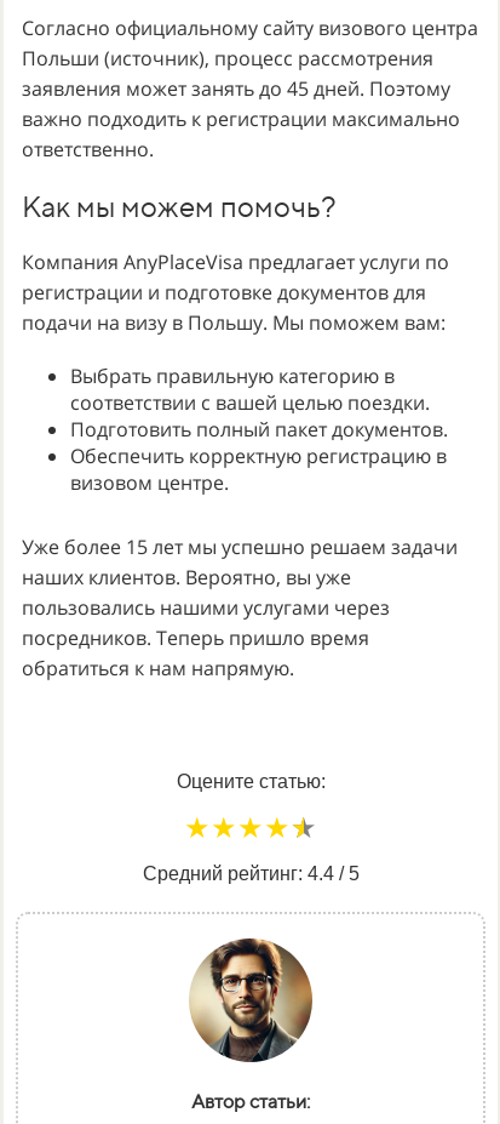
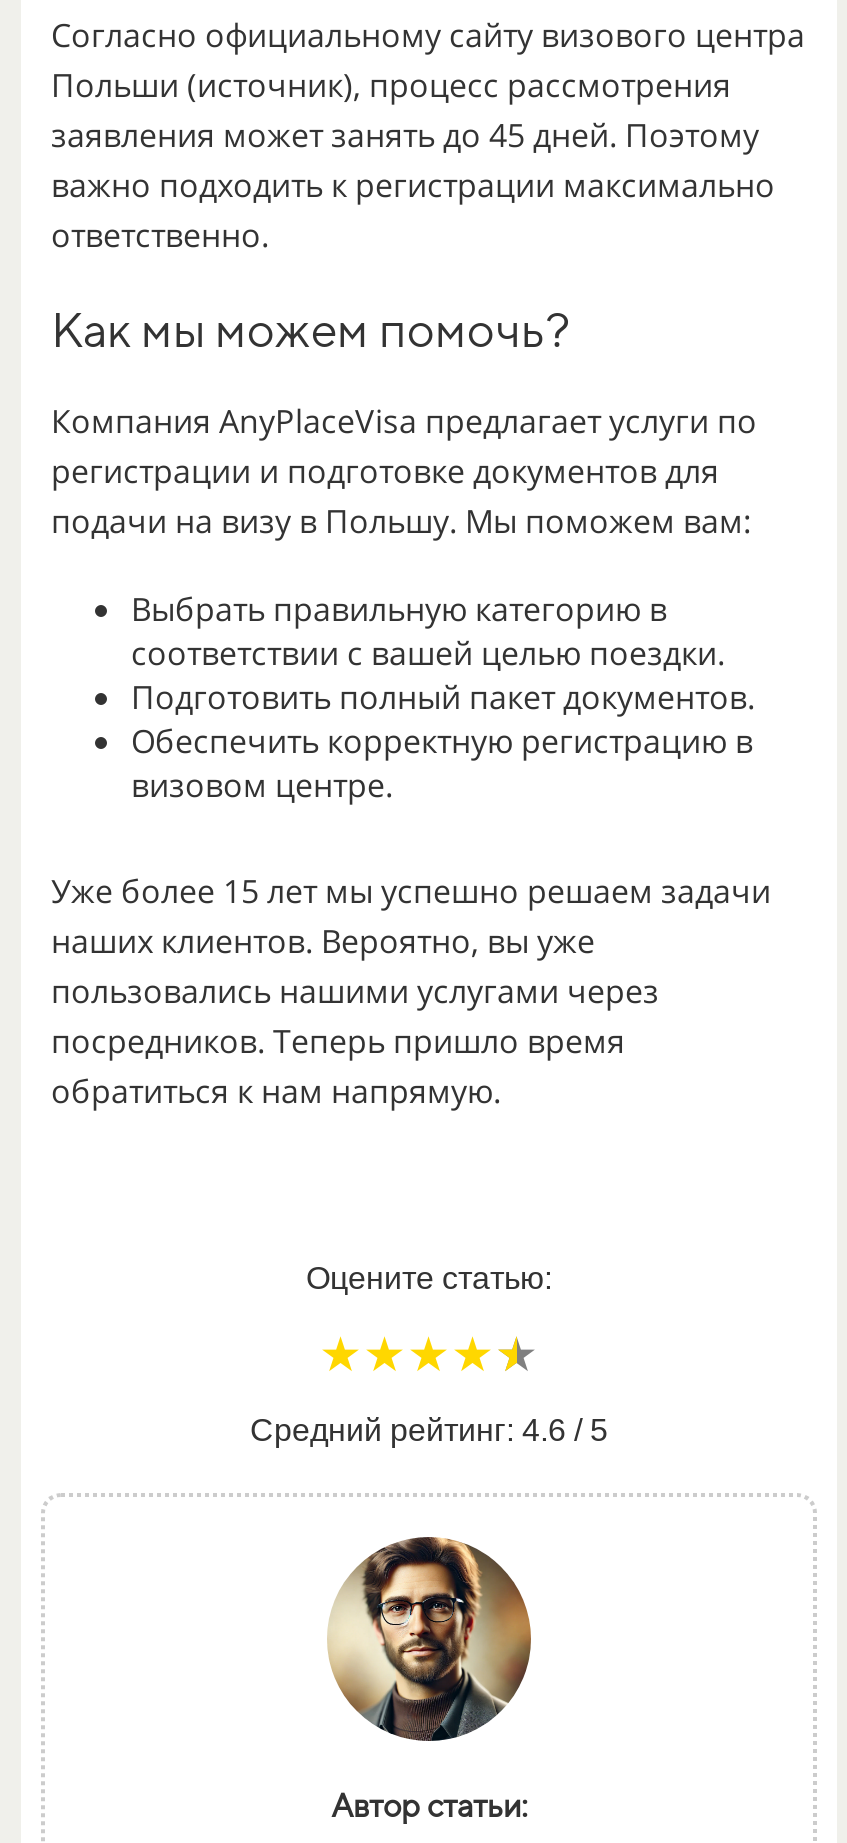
- Средний рейтинг: 4.4 / 5
+ Средний рейтинг: 4.6 / 5
